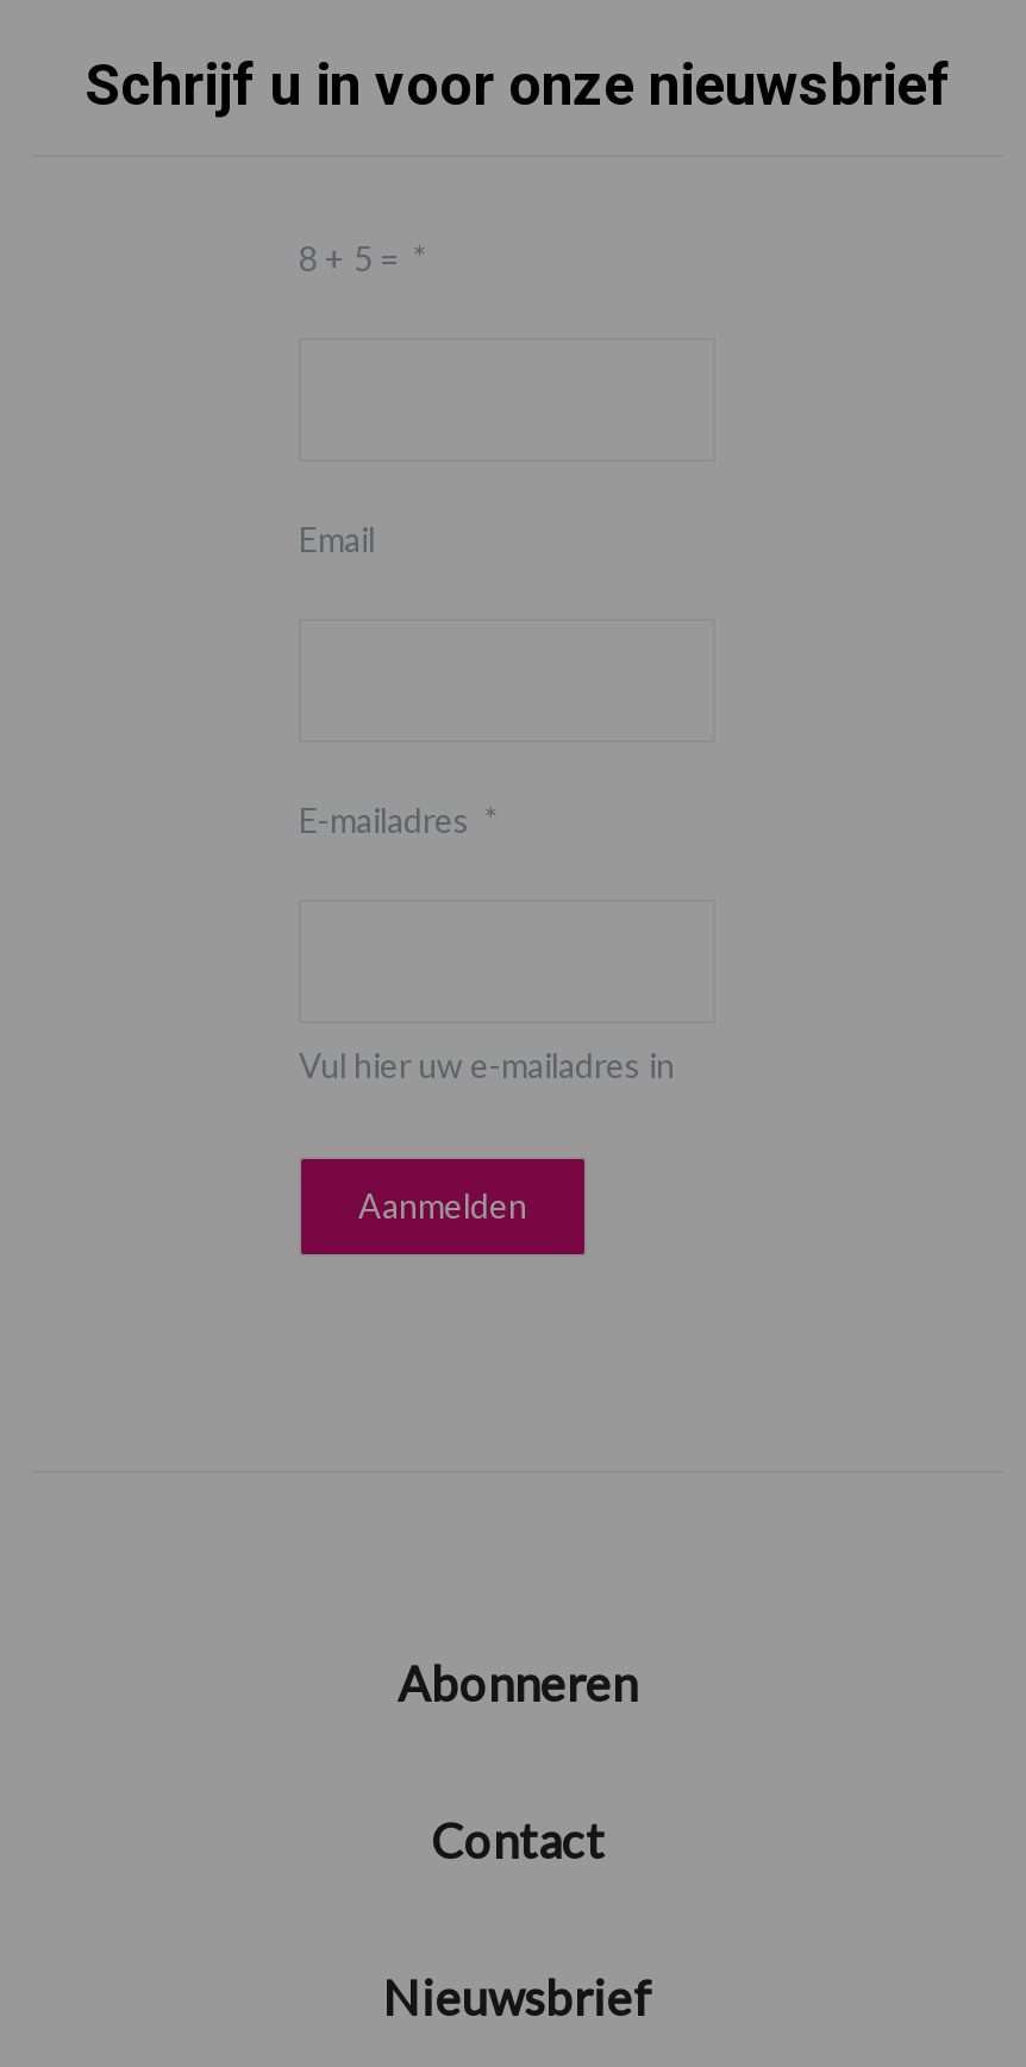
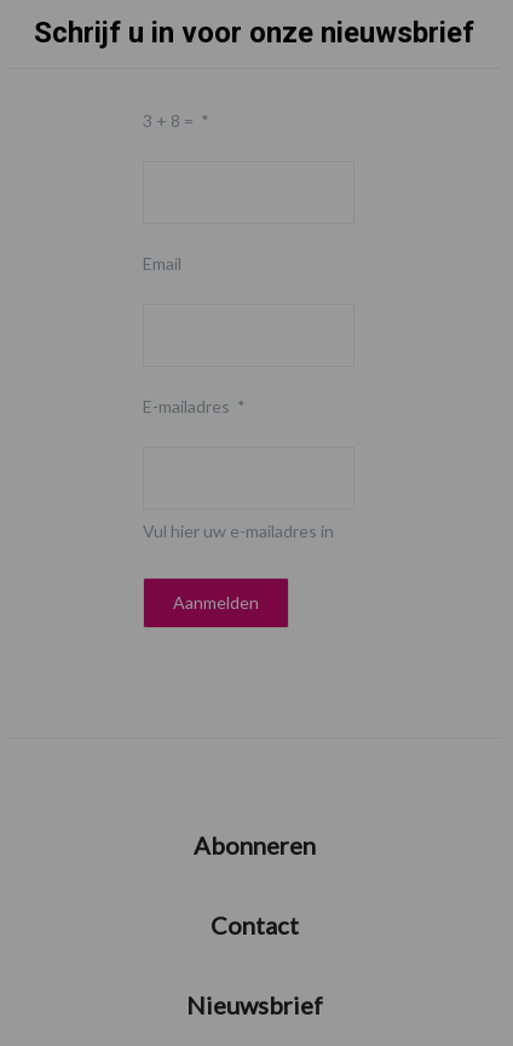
- 8 + 5 = *
+ 3 + 8 = *
